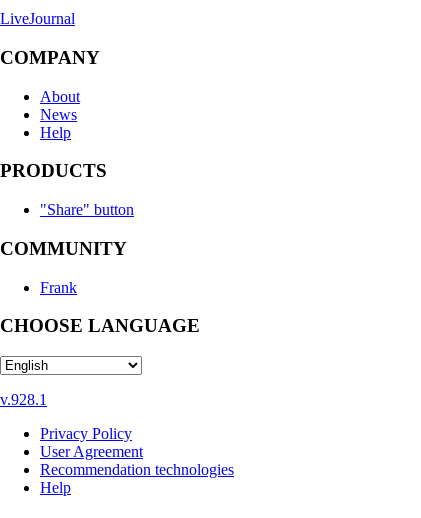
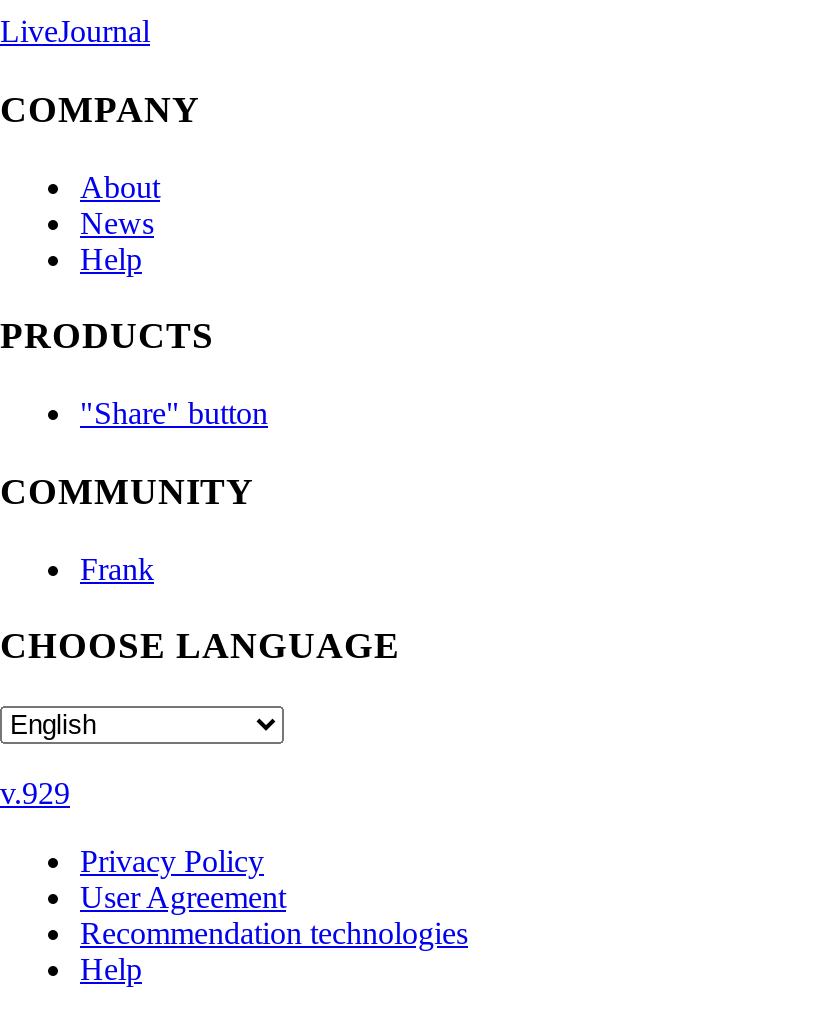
- v.928.1
+ v.929
